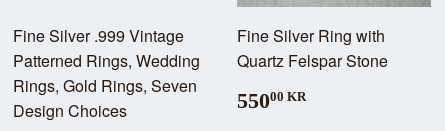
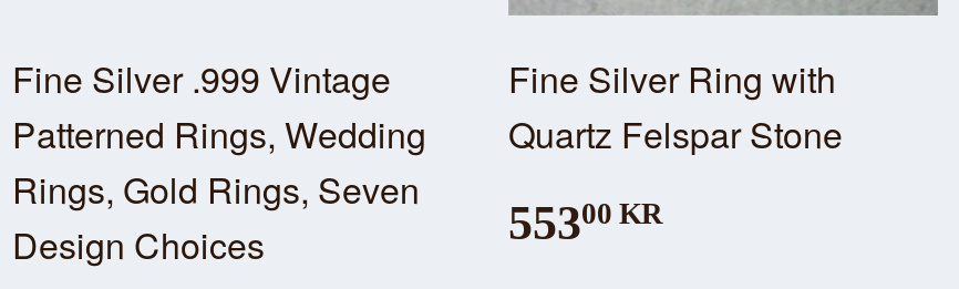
- 55000 KR
+ 55300 KR
